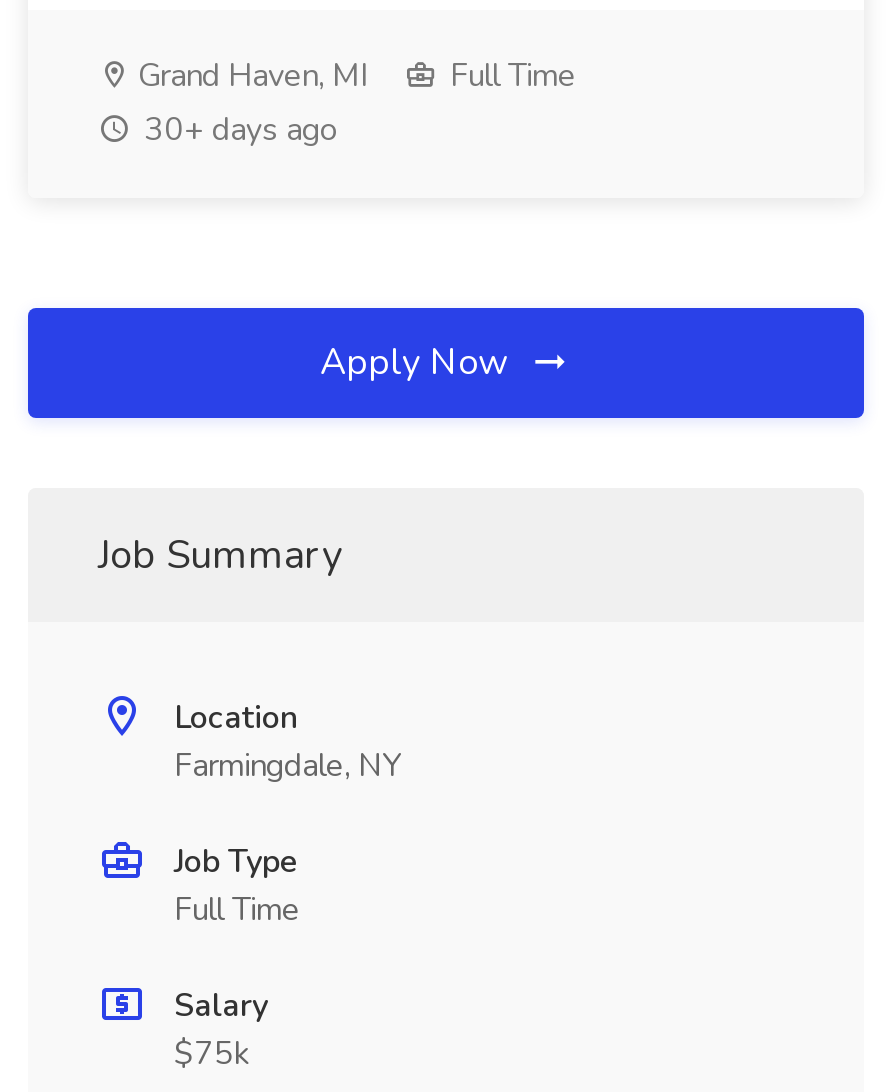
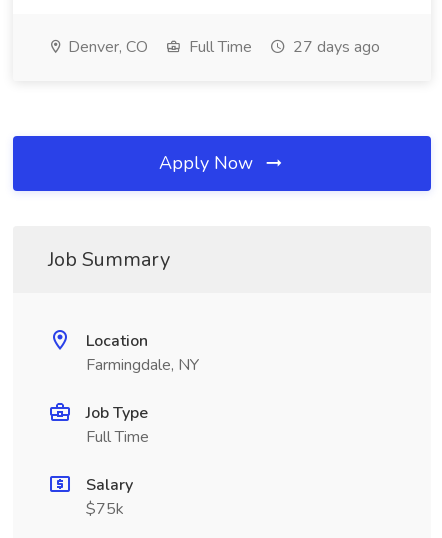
- Grand Haven, MI
+ Denver, CO

- 30+ days ago
+ 27 days ago
